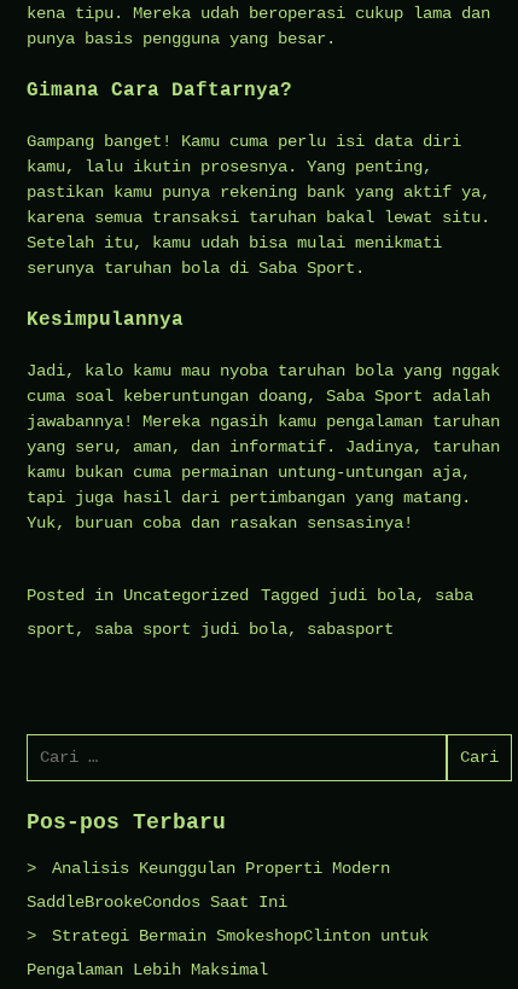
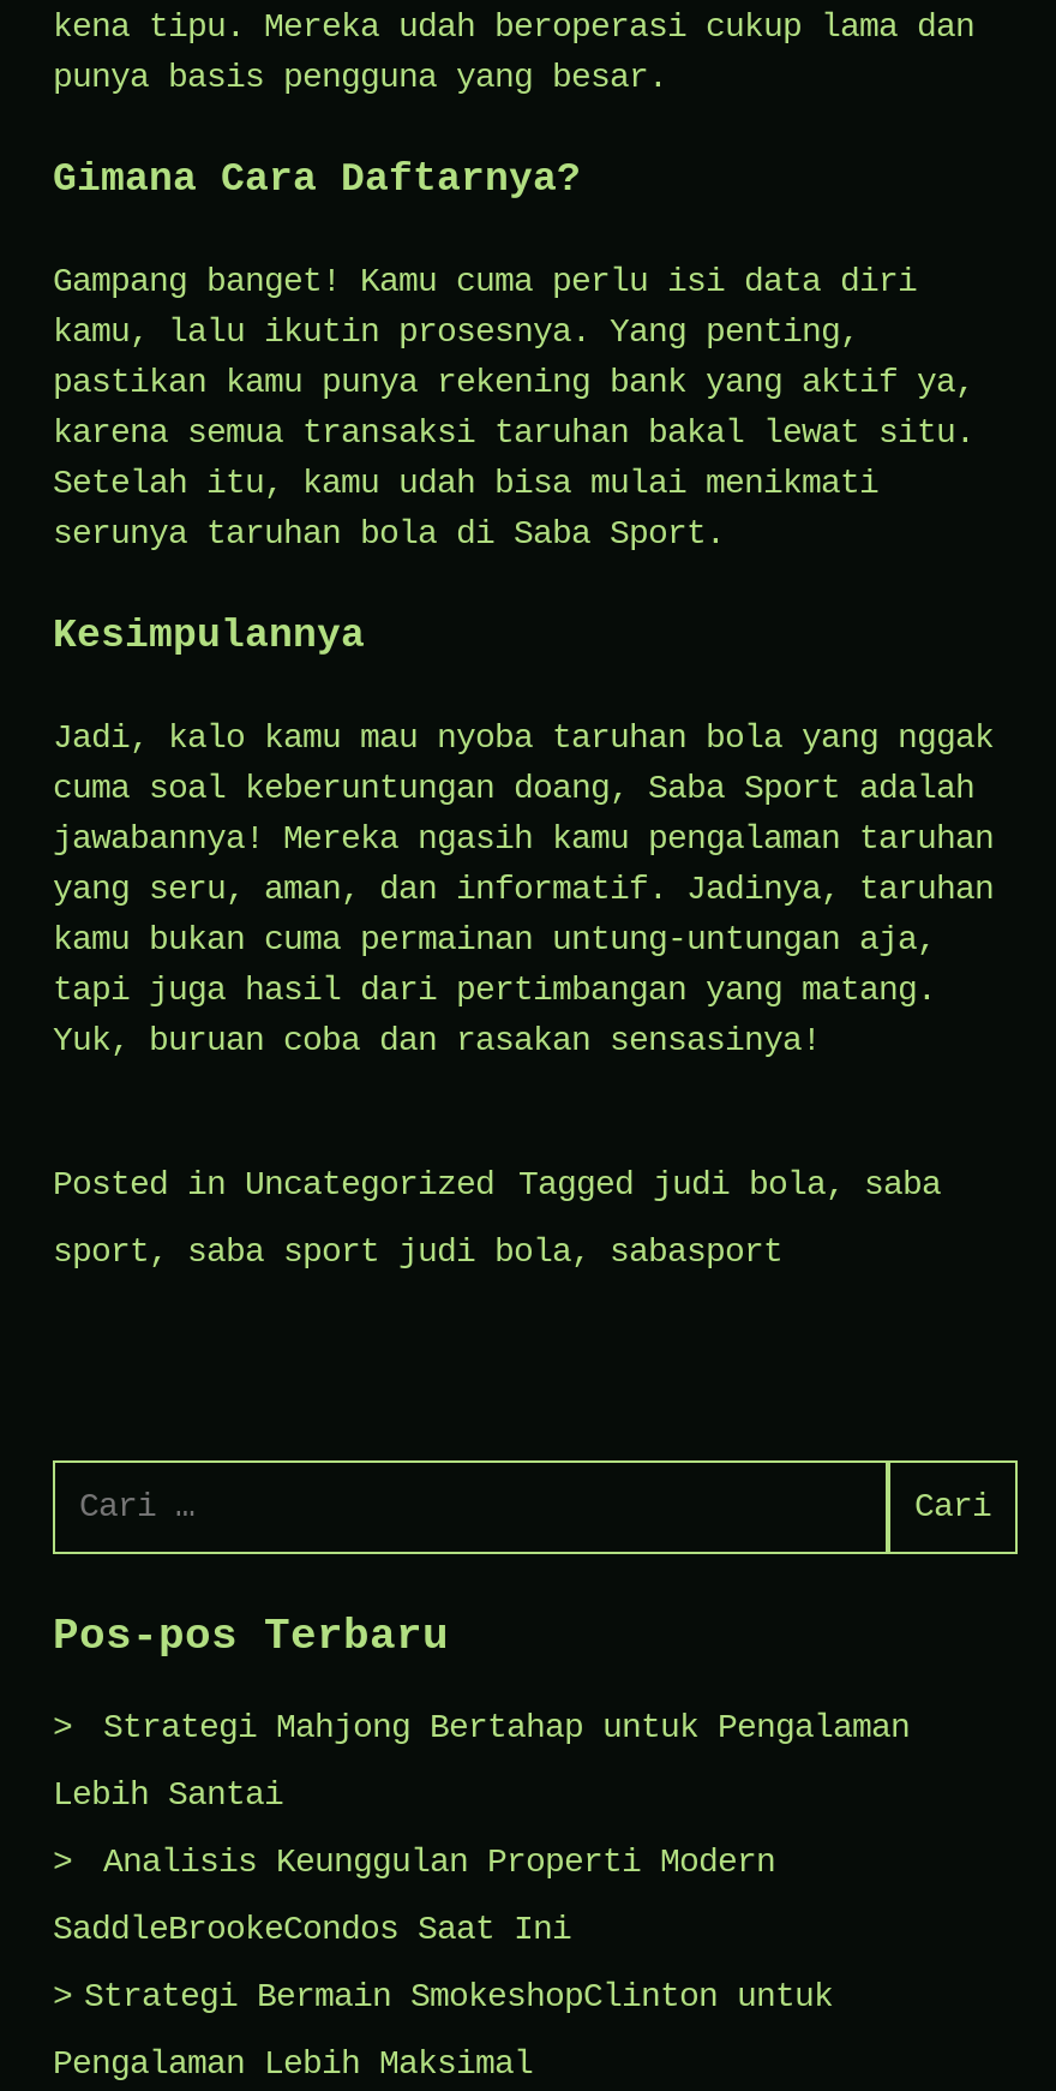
+ Strategi Mahjong Bertahap untuk Pengalaman
+ Lebih Santai
